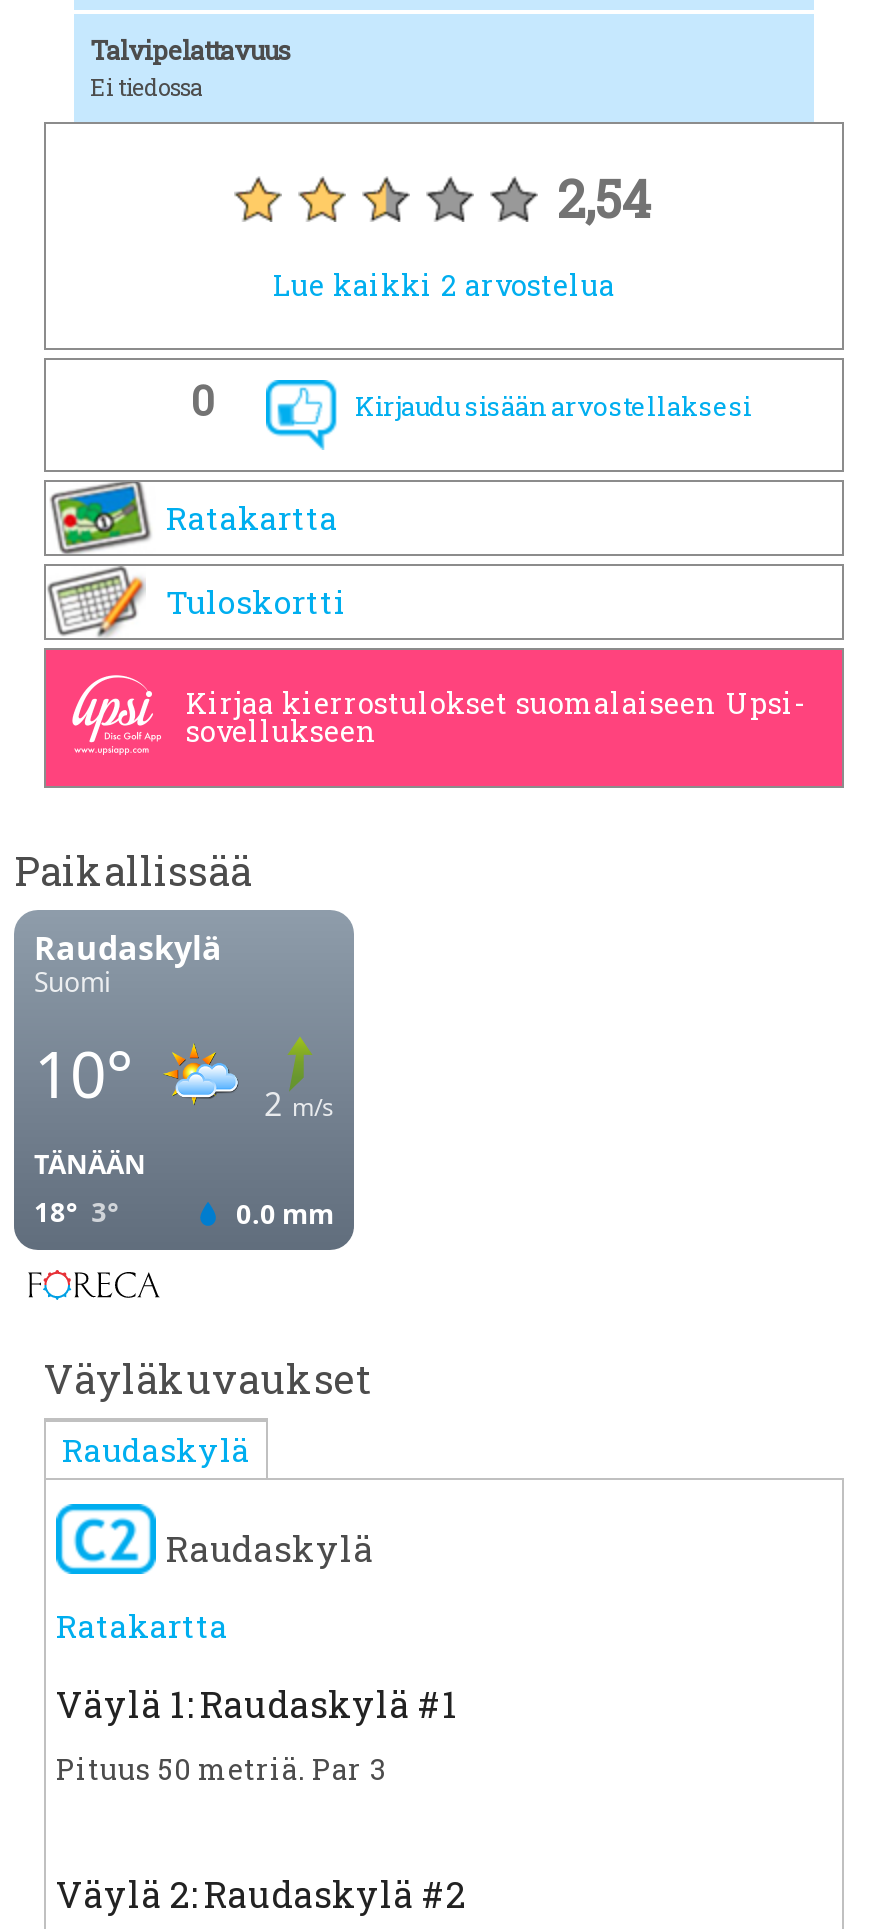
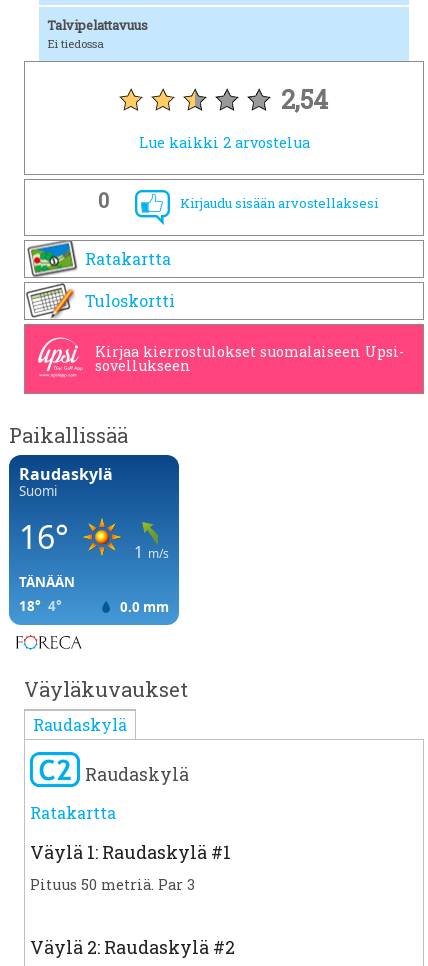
- [image]
+ [image]
